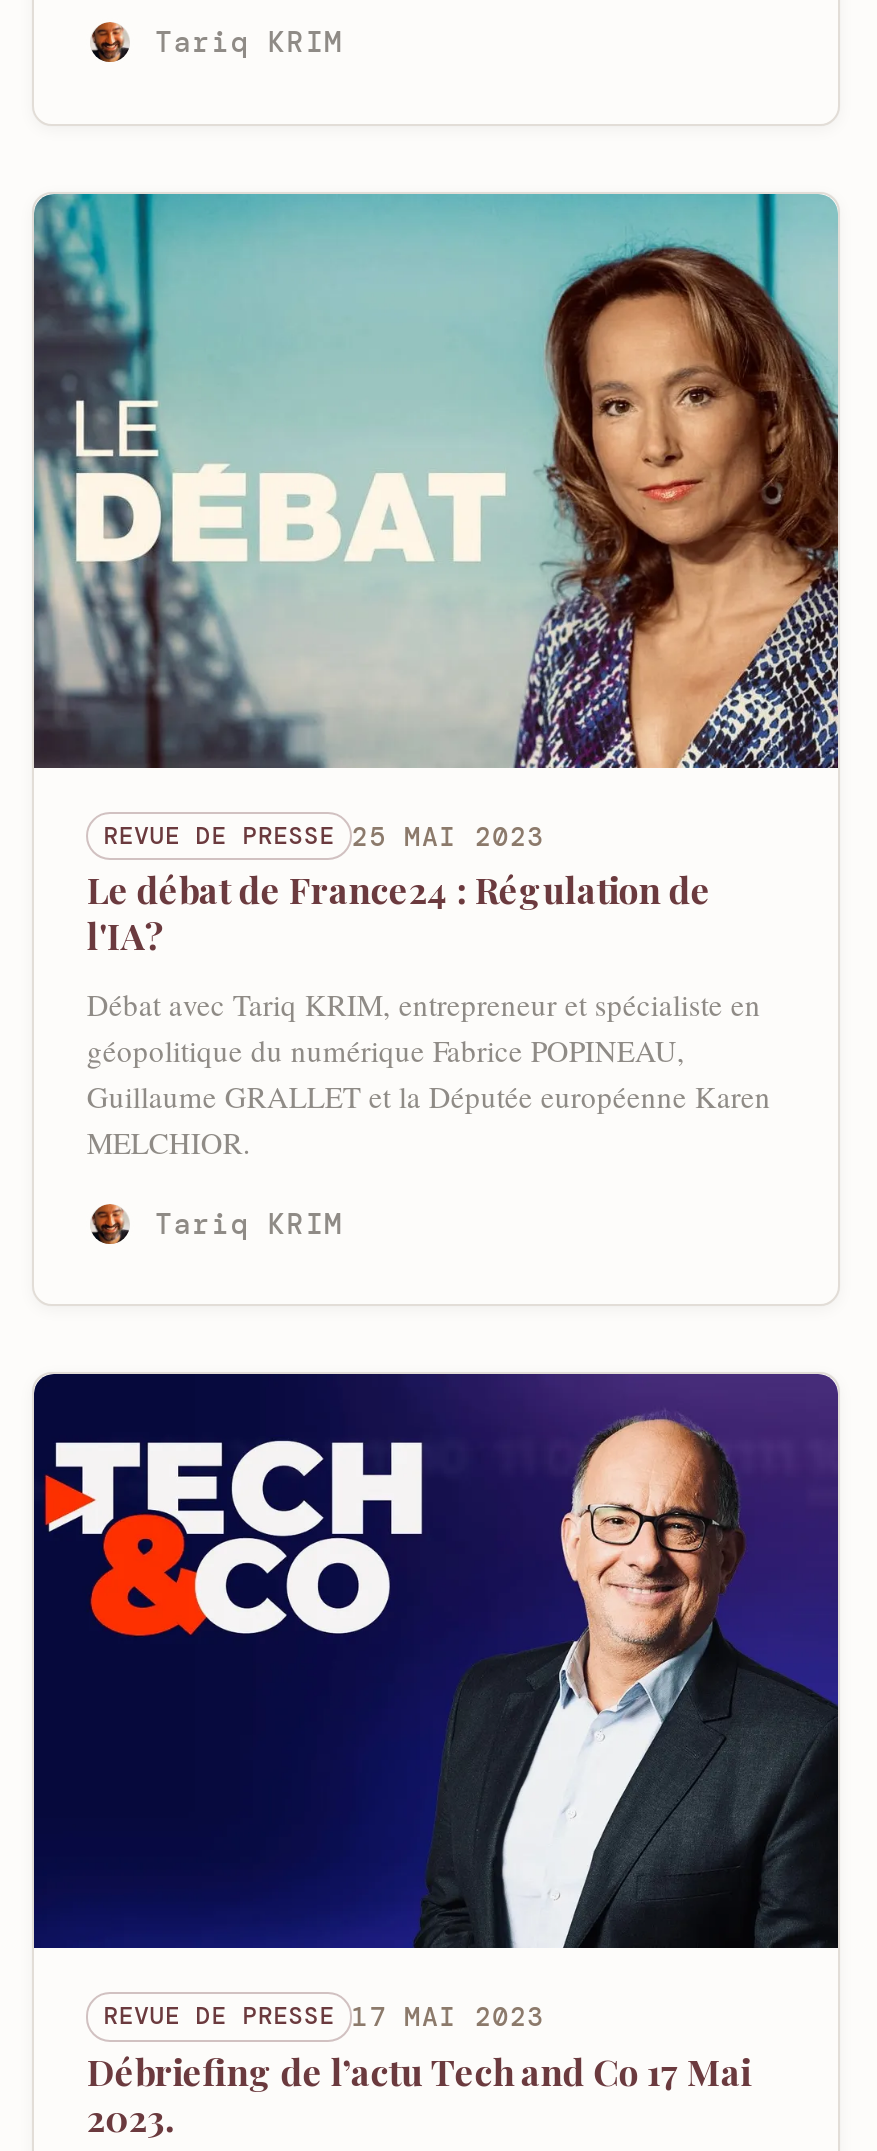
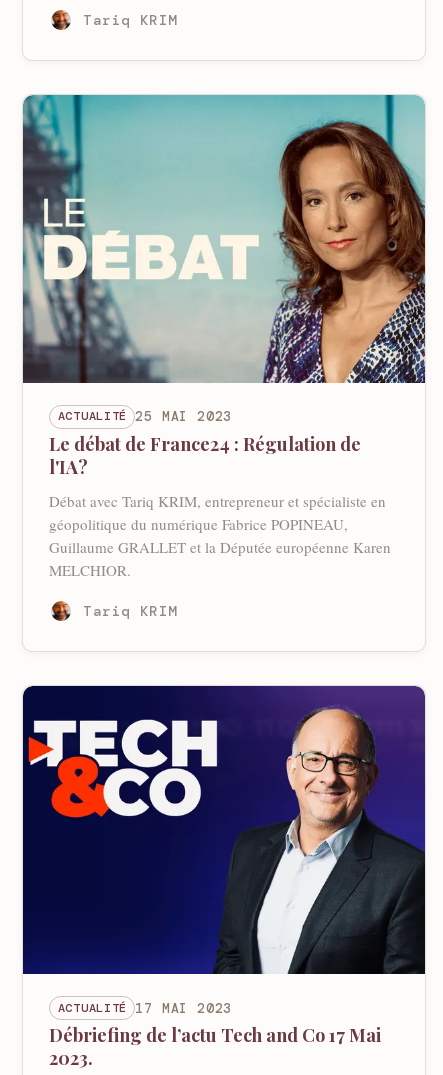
- REVUE DE PRESSE 25 MAI 2023
+ ACTUALITÉ 25 MAI 2023

- REVUE DE PRESSE 17 MAI 2023
+ ACTUALITÉ 17 MAI 2023
